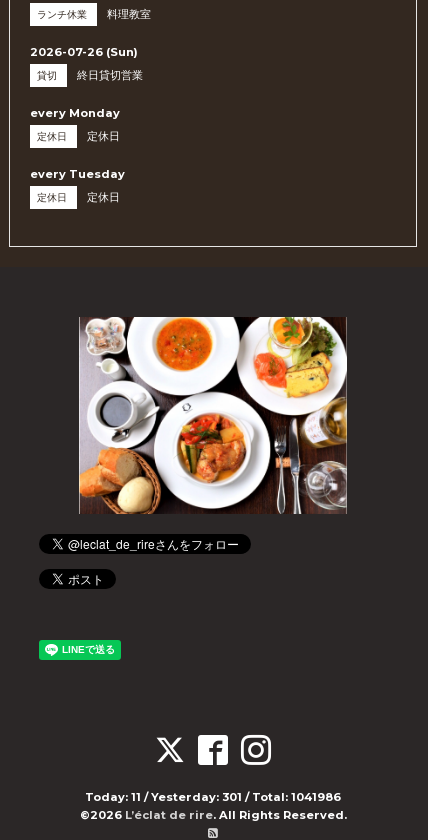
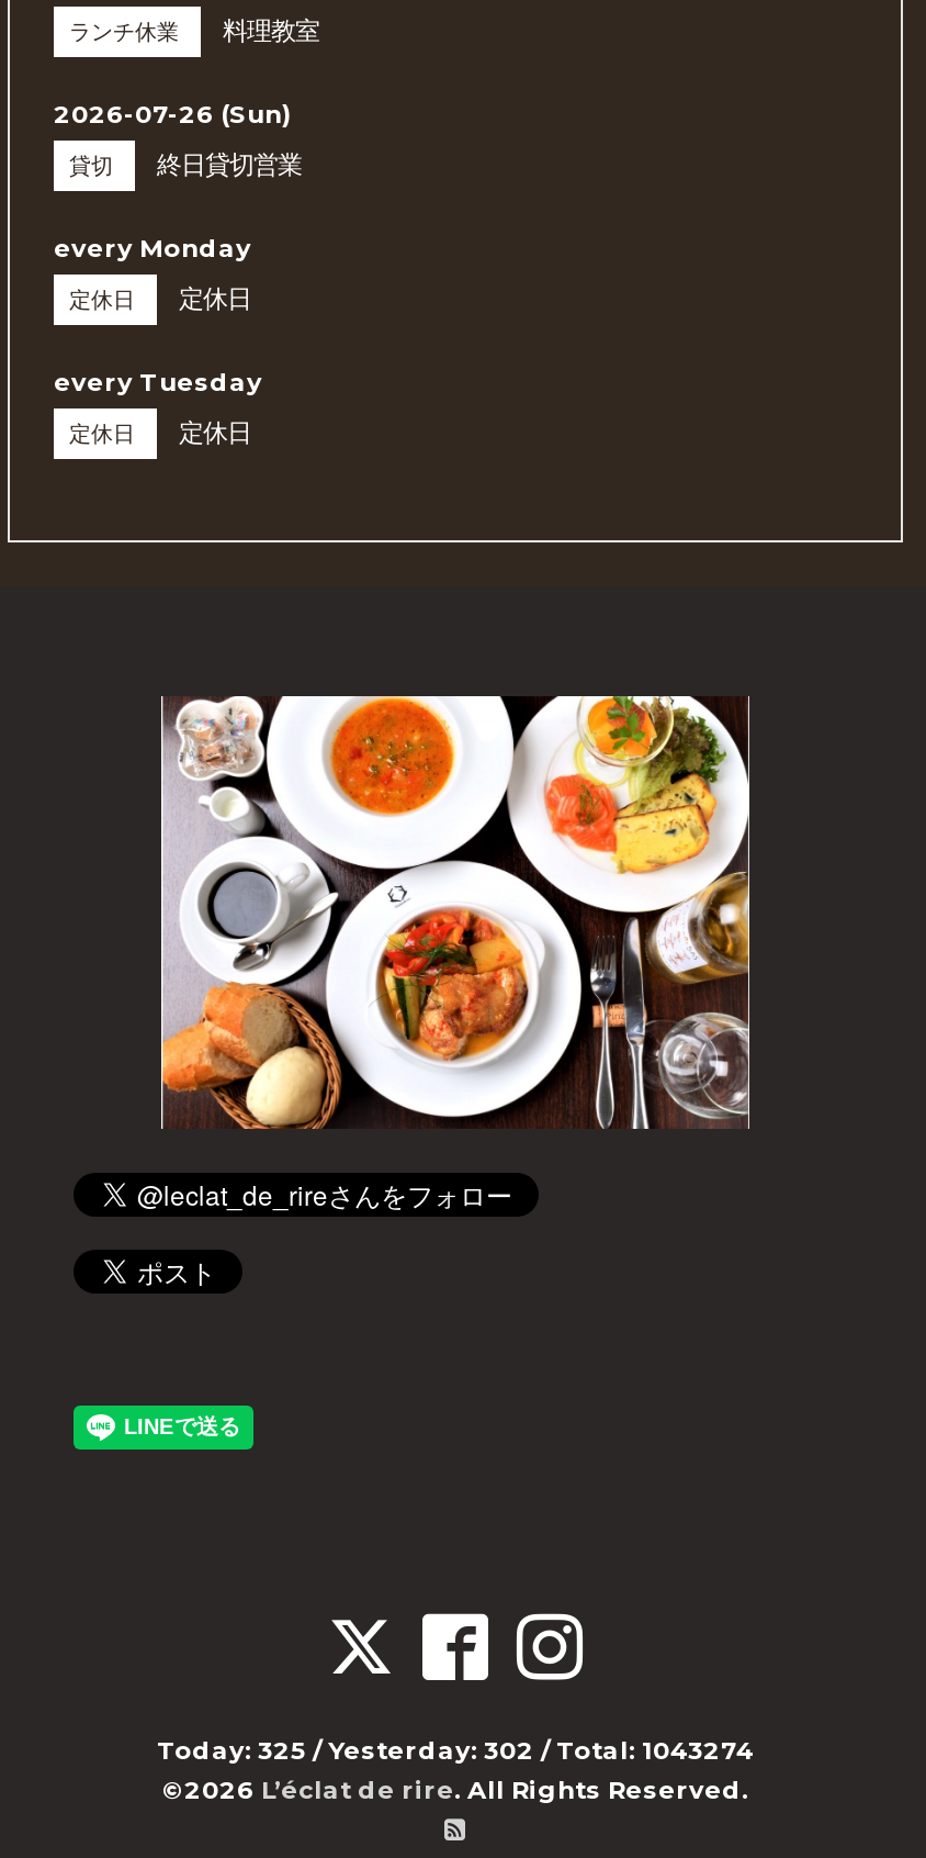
- Today: 11 / Yesterday: 301 / Total: 1041986
+ Today: 325 / Yesterday: 302 / Total: 1043274
